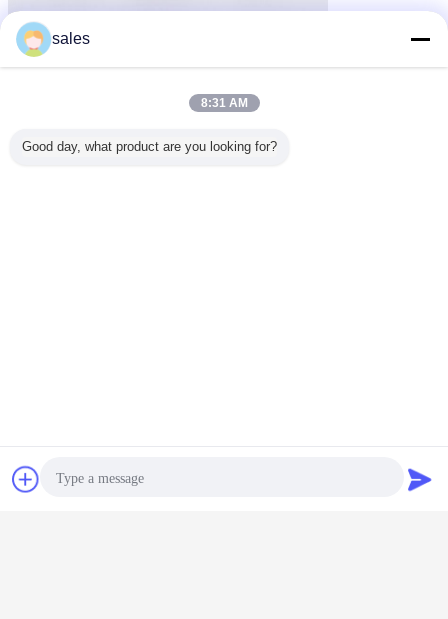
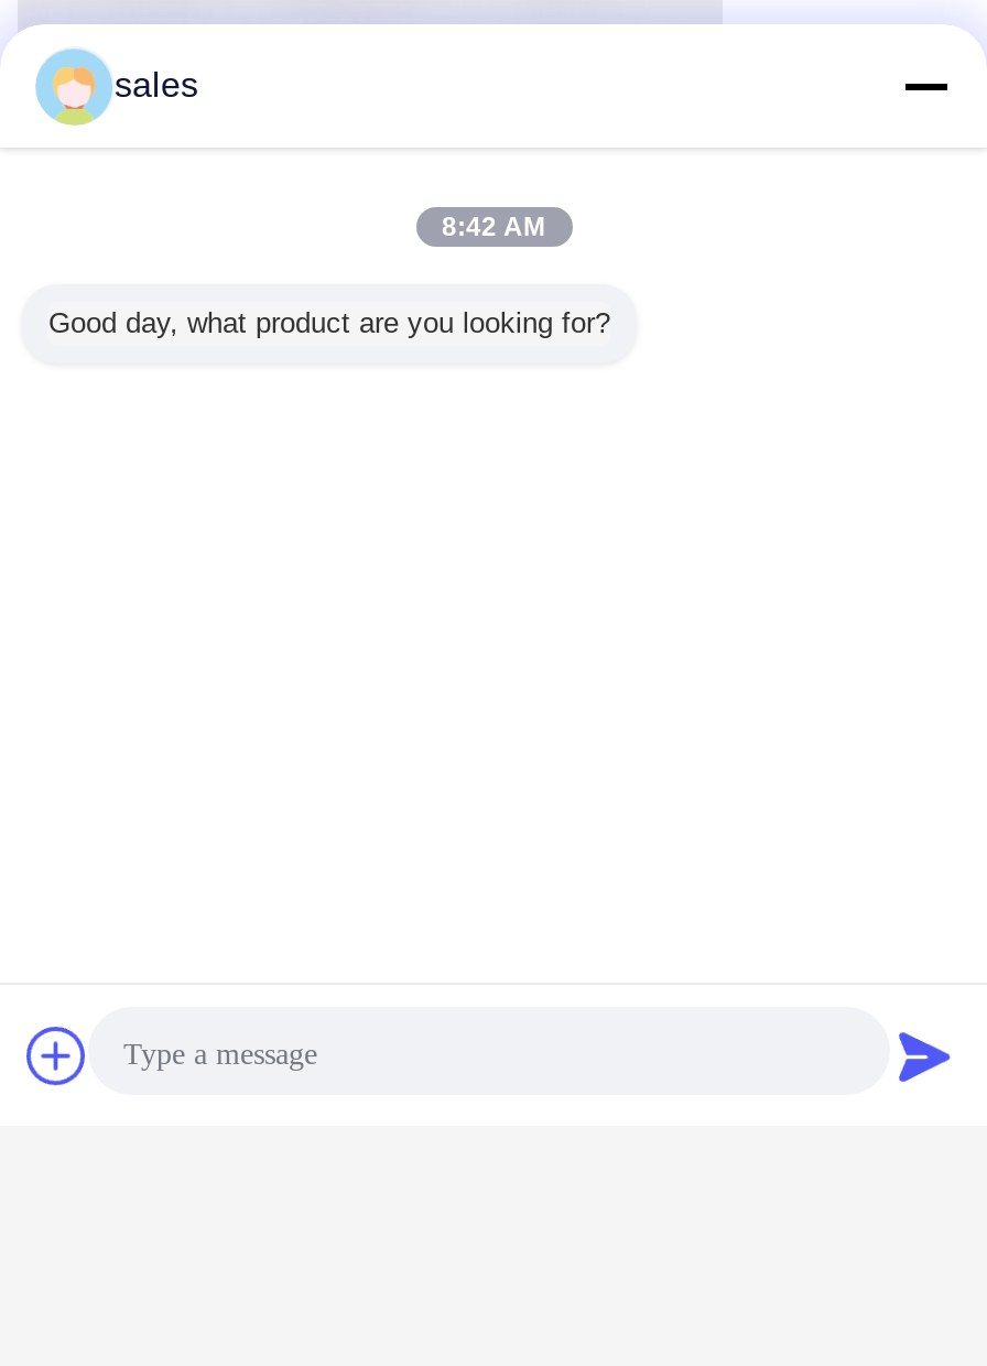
- 8:31 AM
+ 8:42 AM
